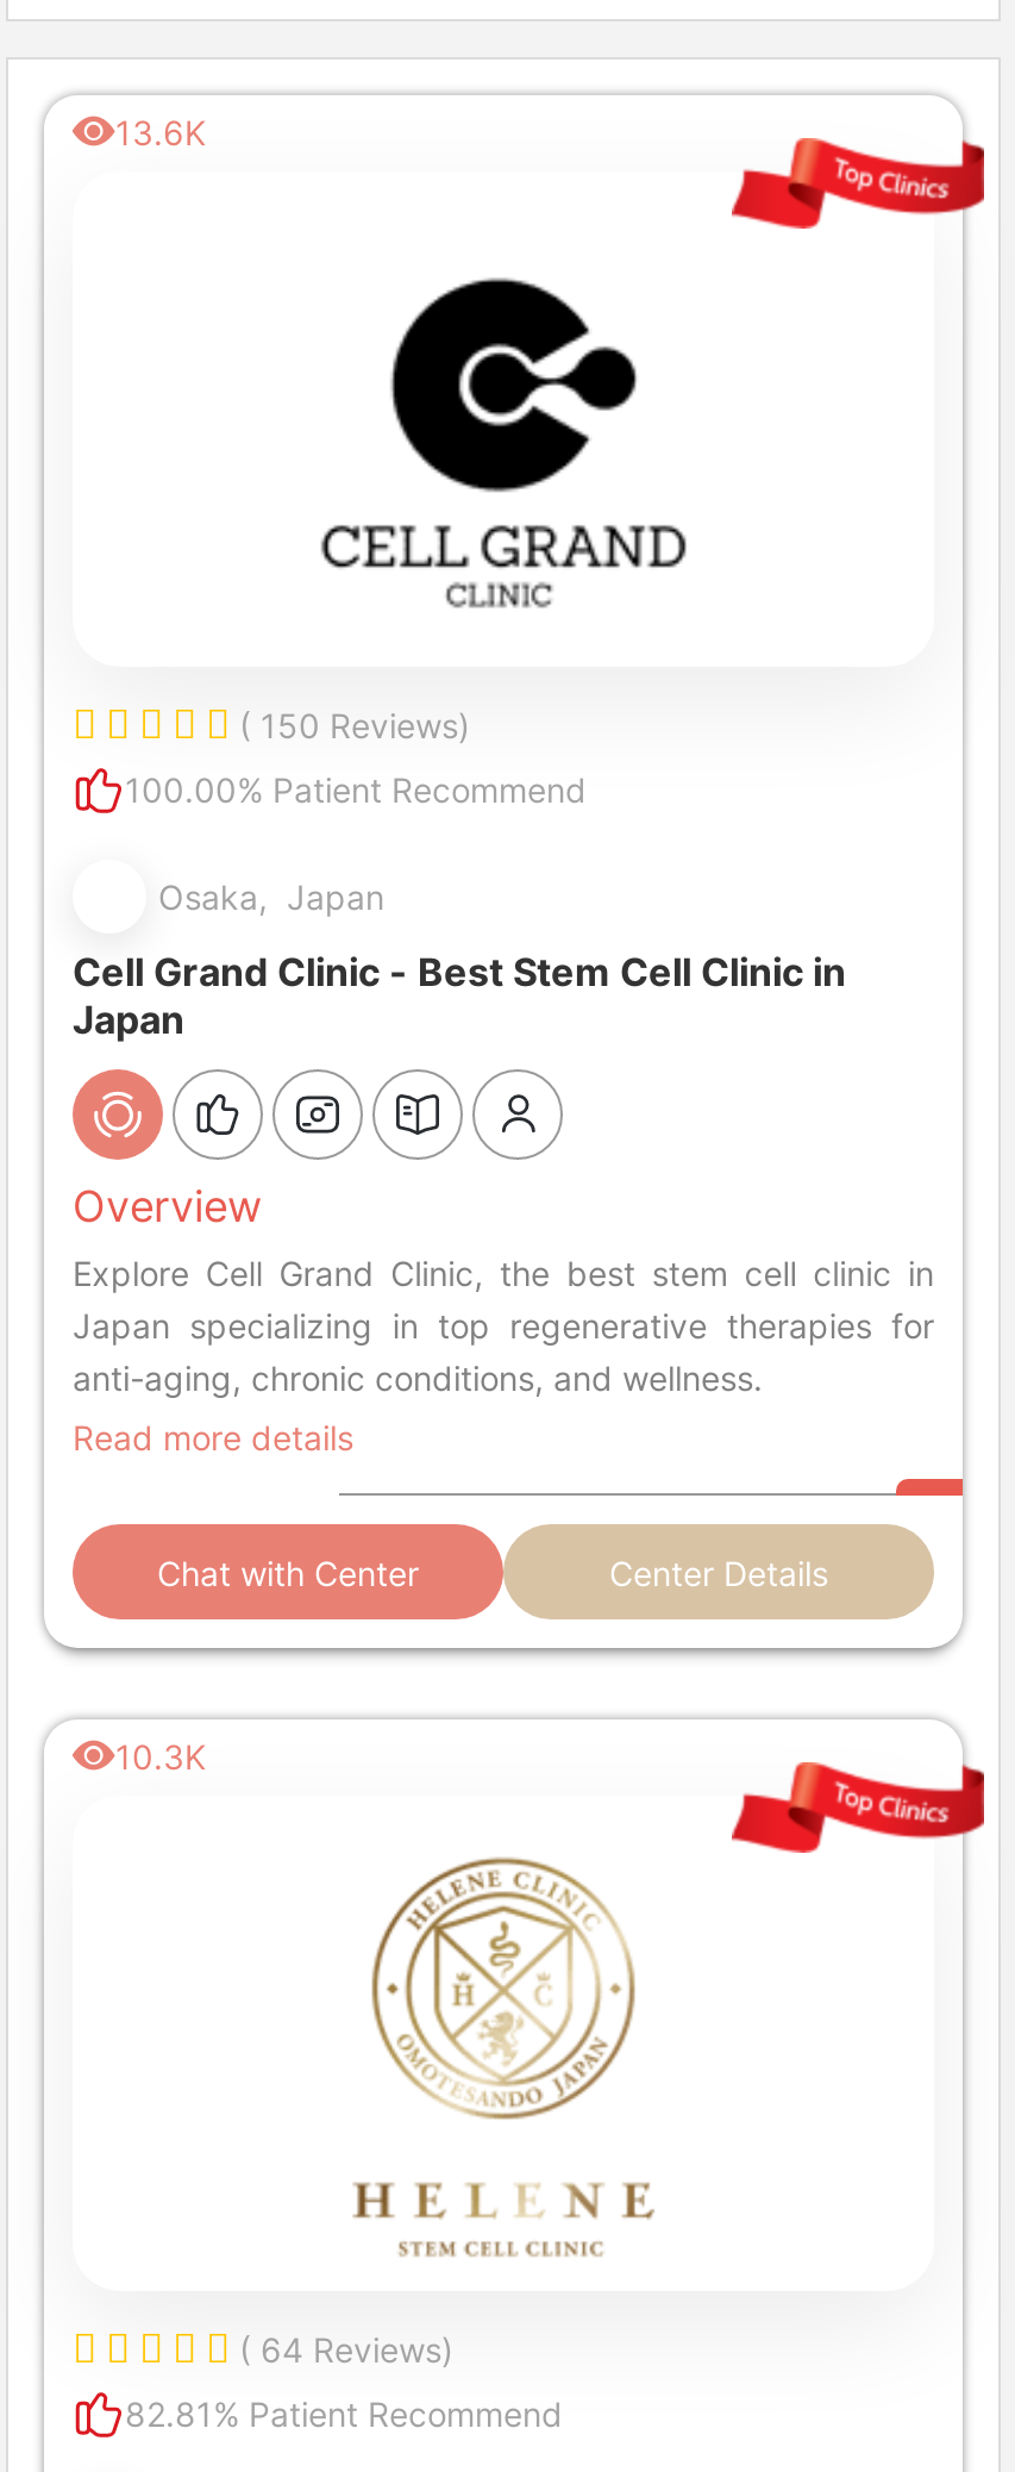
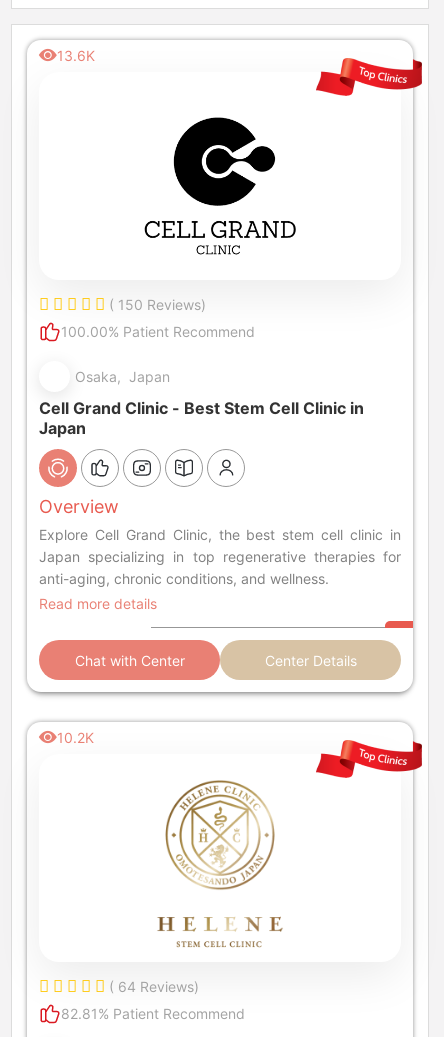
- 10.3K
+ 10.2K
